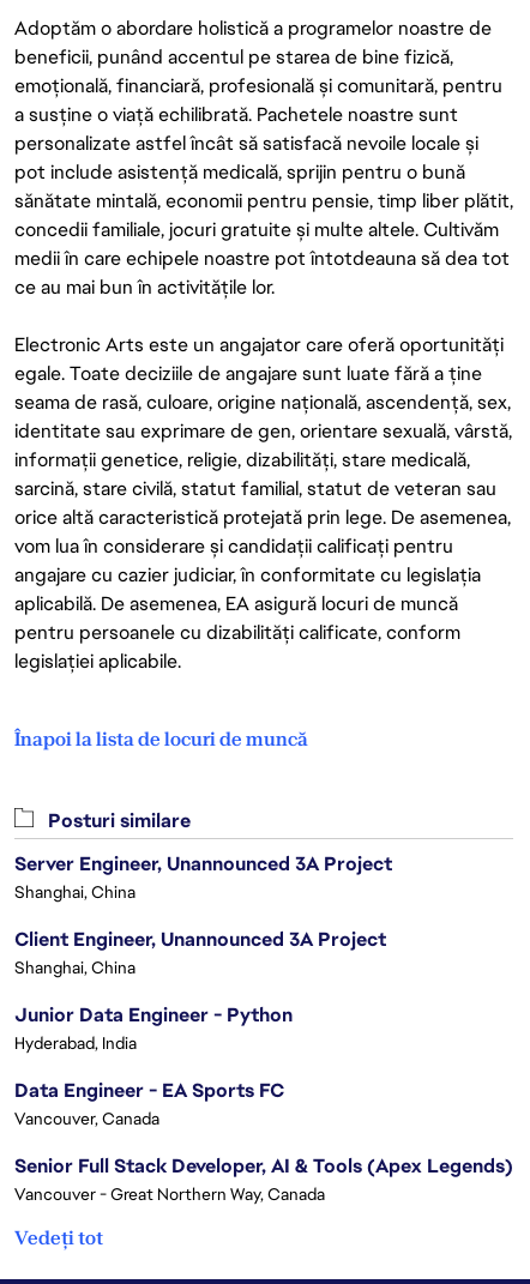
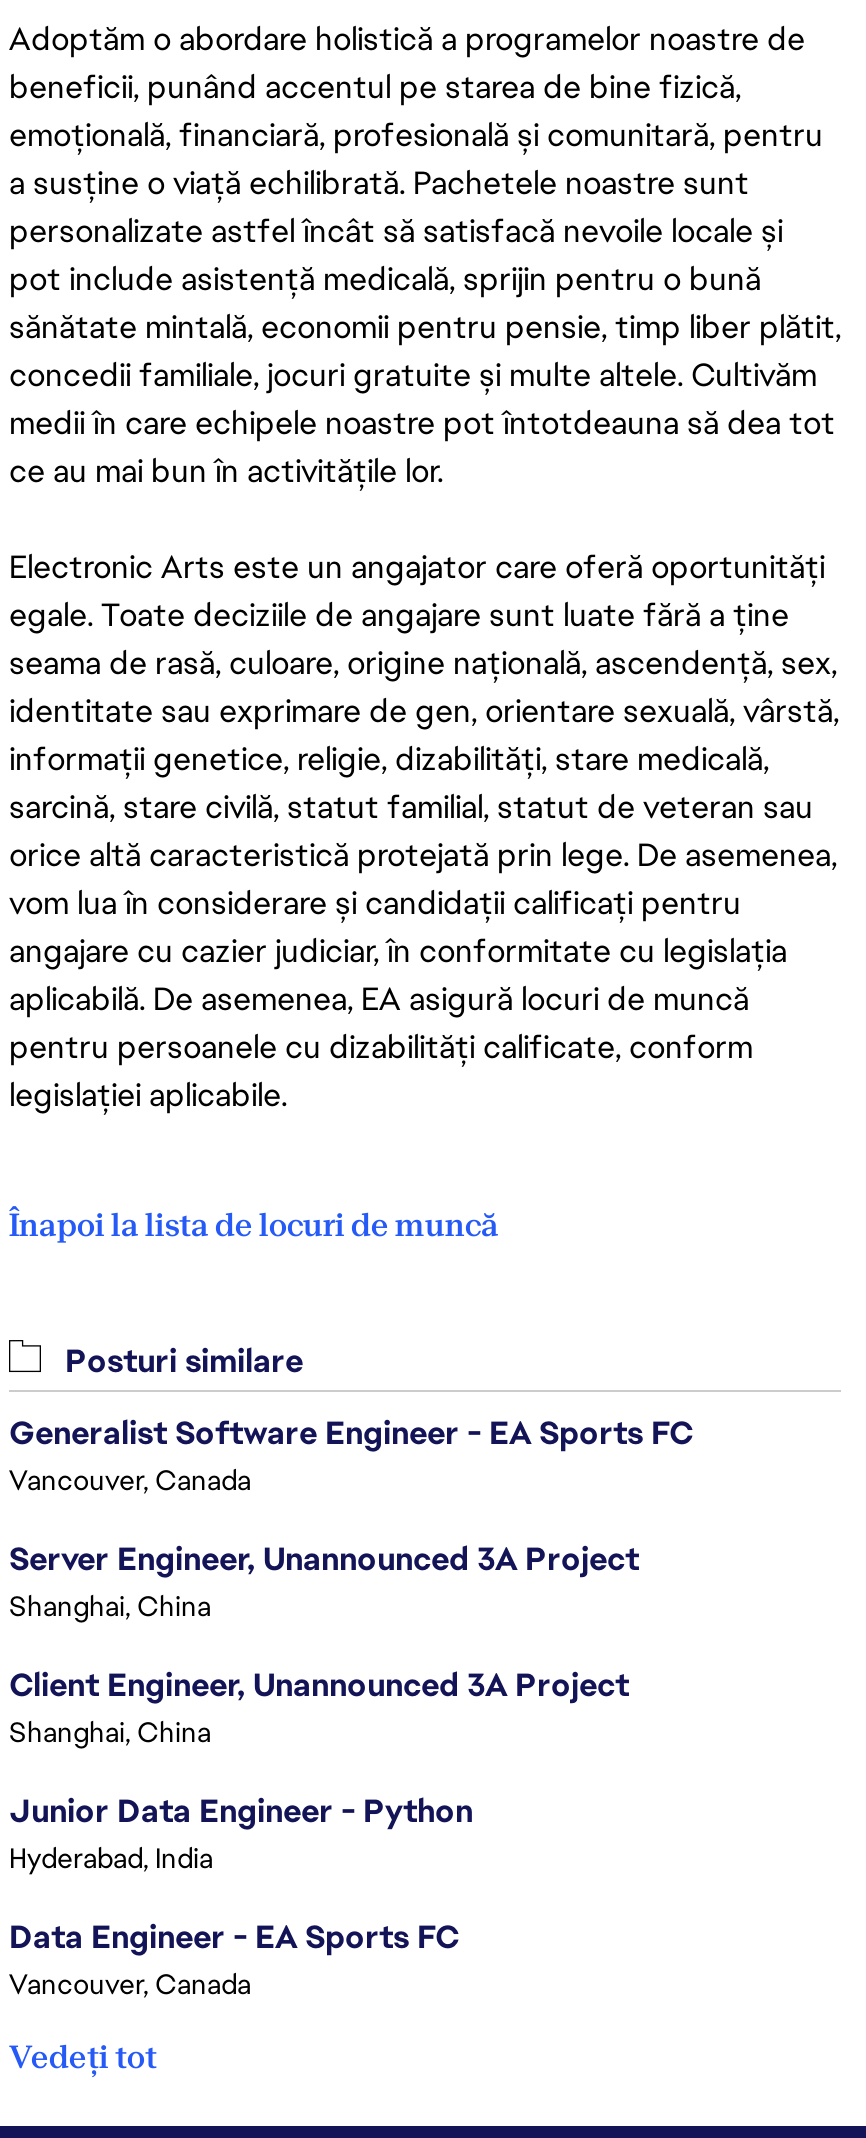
+ Generalist Software Engineer - EA Sports FC
+ Vancouver, Canada

moved down: Server Engineer, Unannounced 3A Project | Shanghai, China | Client Engineer, Unannounced 3A Project | Shanghai, China | Junior Data Engineer - Python | Hyderabad, India | Data Engineer - EA Sports FC | Vancouver, Canada

- Senior Full Stack Developer, AI & Tools (Apex Legends)
- Vancouver - Great Northern Way, Canada
